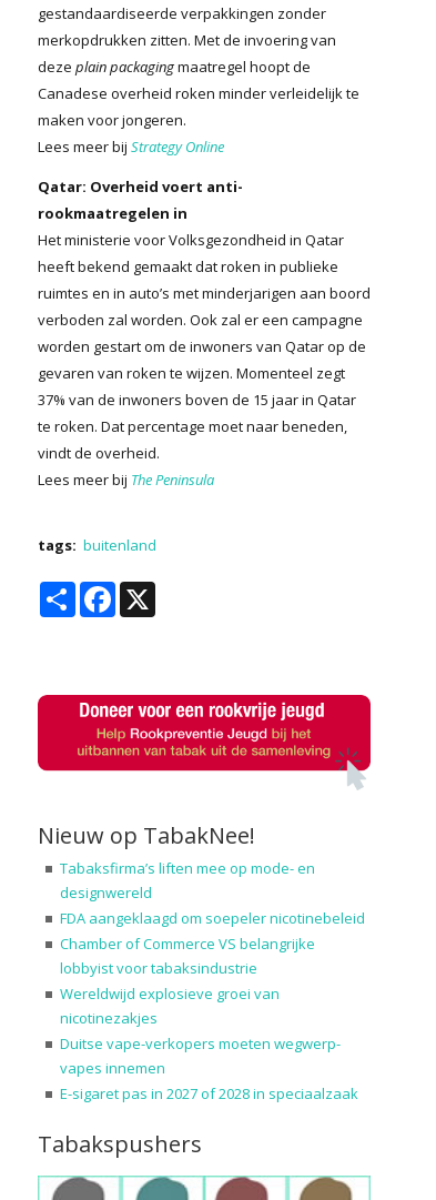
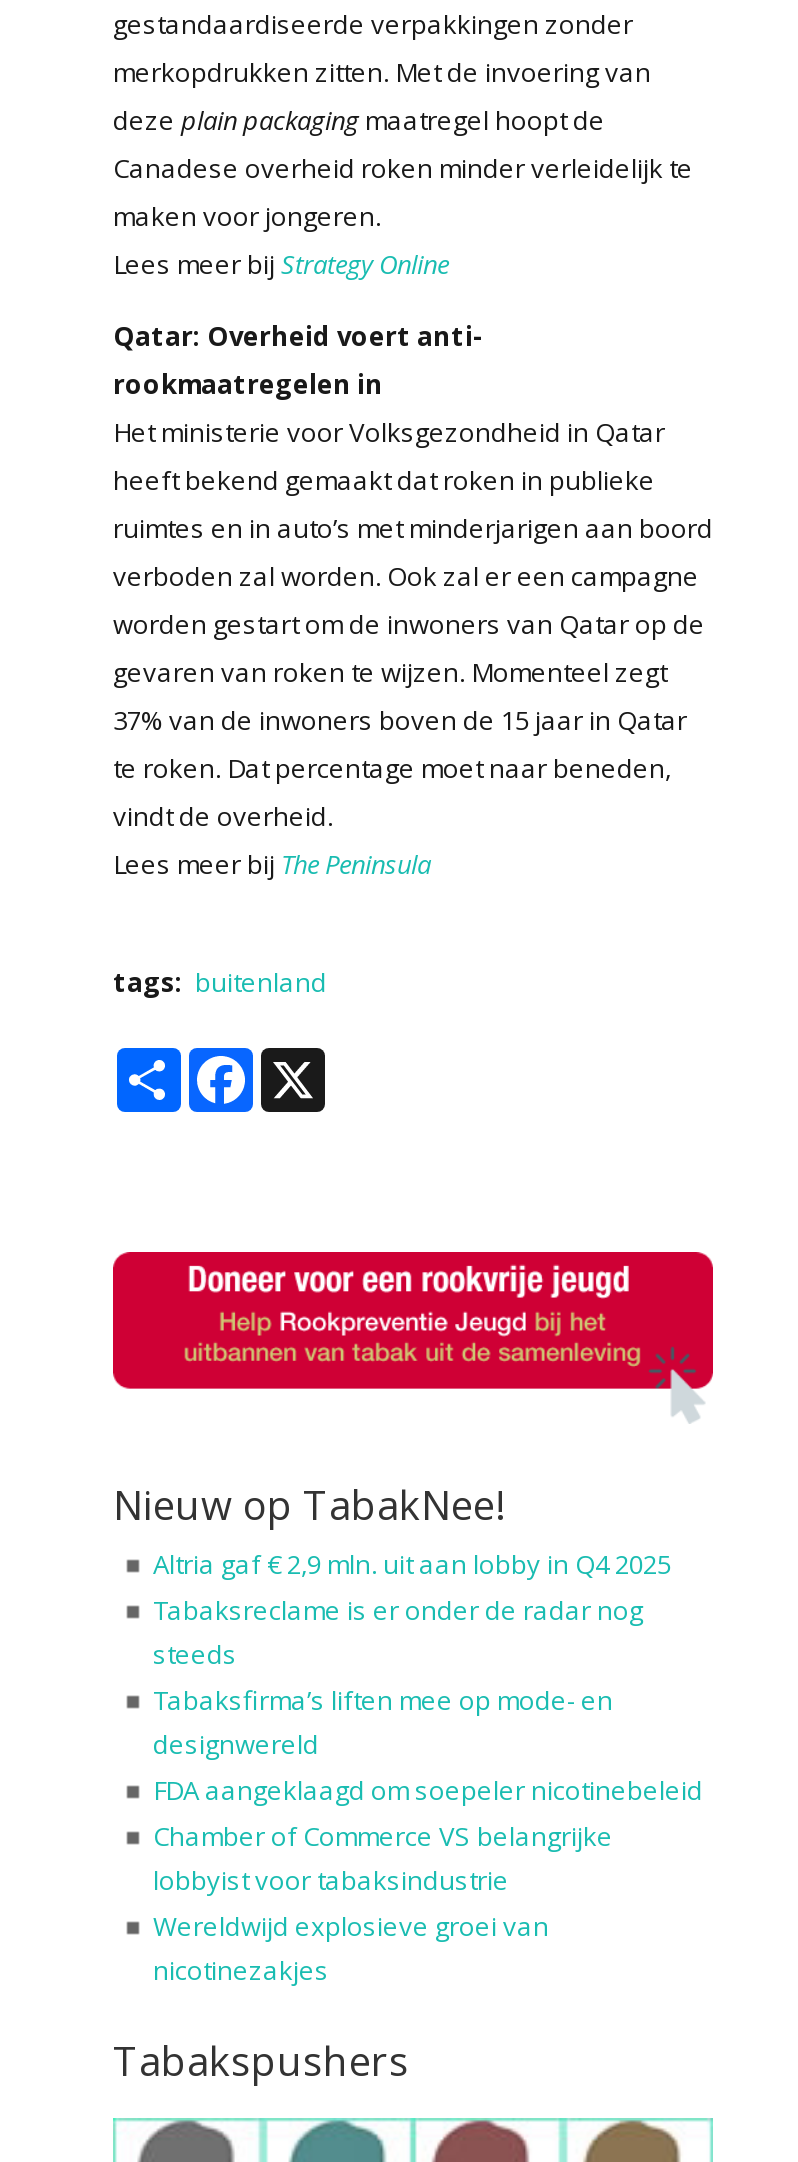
+ Altria gaf € 2,9 mln. uit aan lobby in Q4 2025
+ Tabaksreclame is er onder de radar nog
+ steeds

moved down: Tabaksfirma’s liften mee op mode- en | designwereld | FDA aangeklaagd om soepeler nicotinebeleid | Chamber of Commerce VS belangrijke | lobbyist voor tabaksindustrie | Wereldwijd explosieve groei van | nicotinezakjes

- Duitse vape-verkopers moeten wegwerp-
- vapes innemen
- E-sigaret pas in 2027 of 2028 in speciaalzaak
